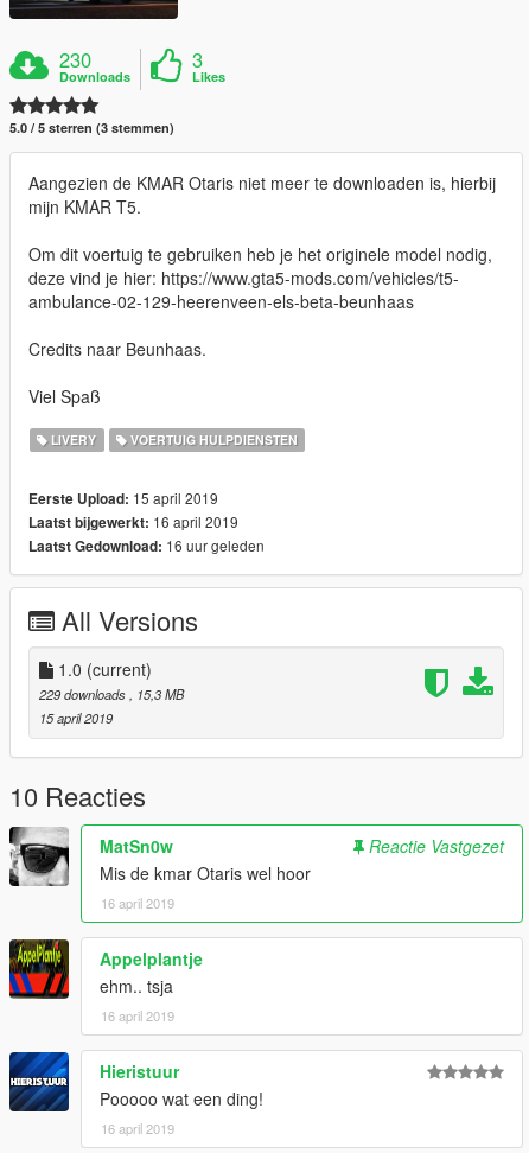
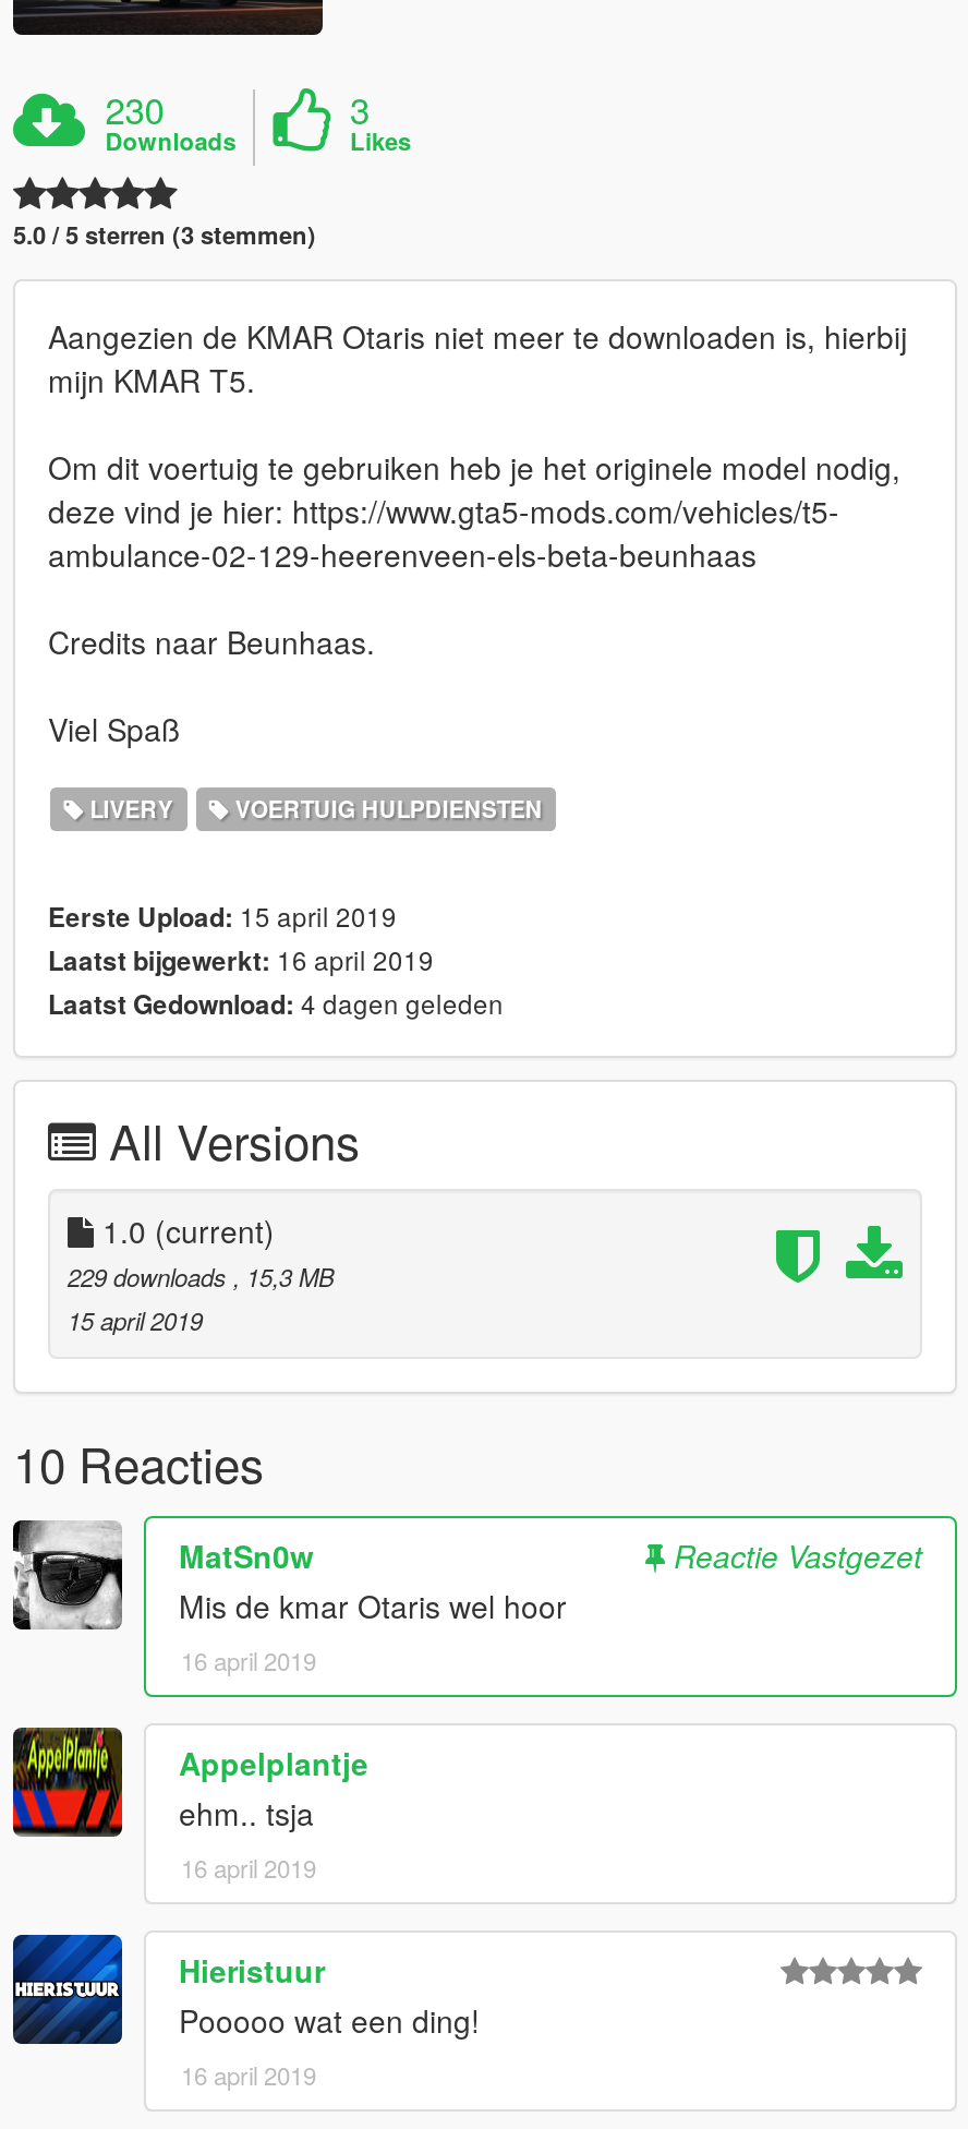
- Laatst Gedownload: 16 uur geleden
+ Laatst Gedownload: 4 dagen geleden
